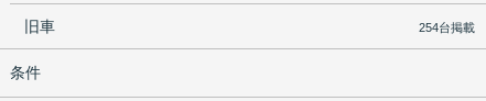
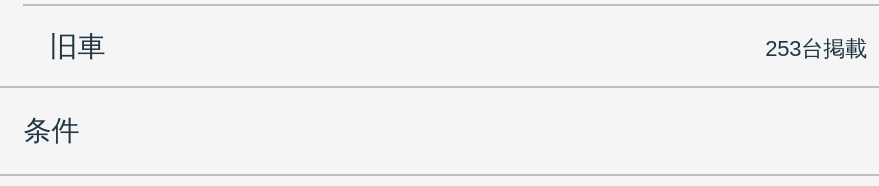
- 254台掲載
+ 253台掲載
